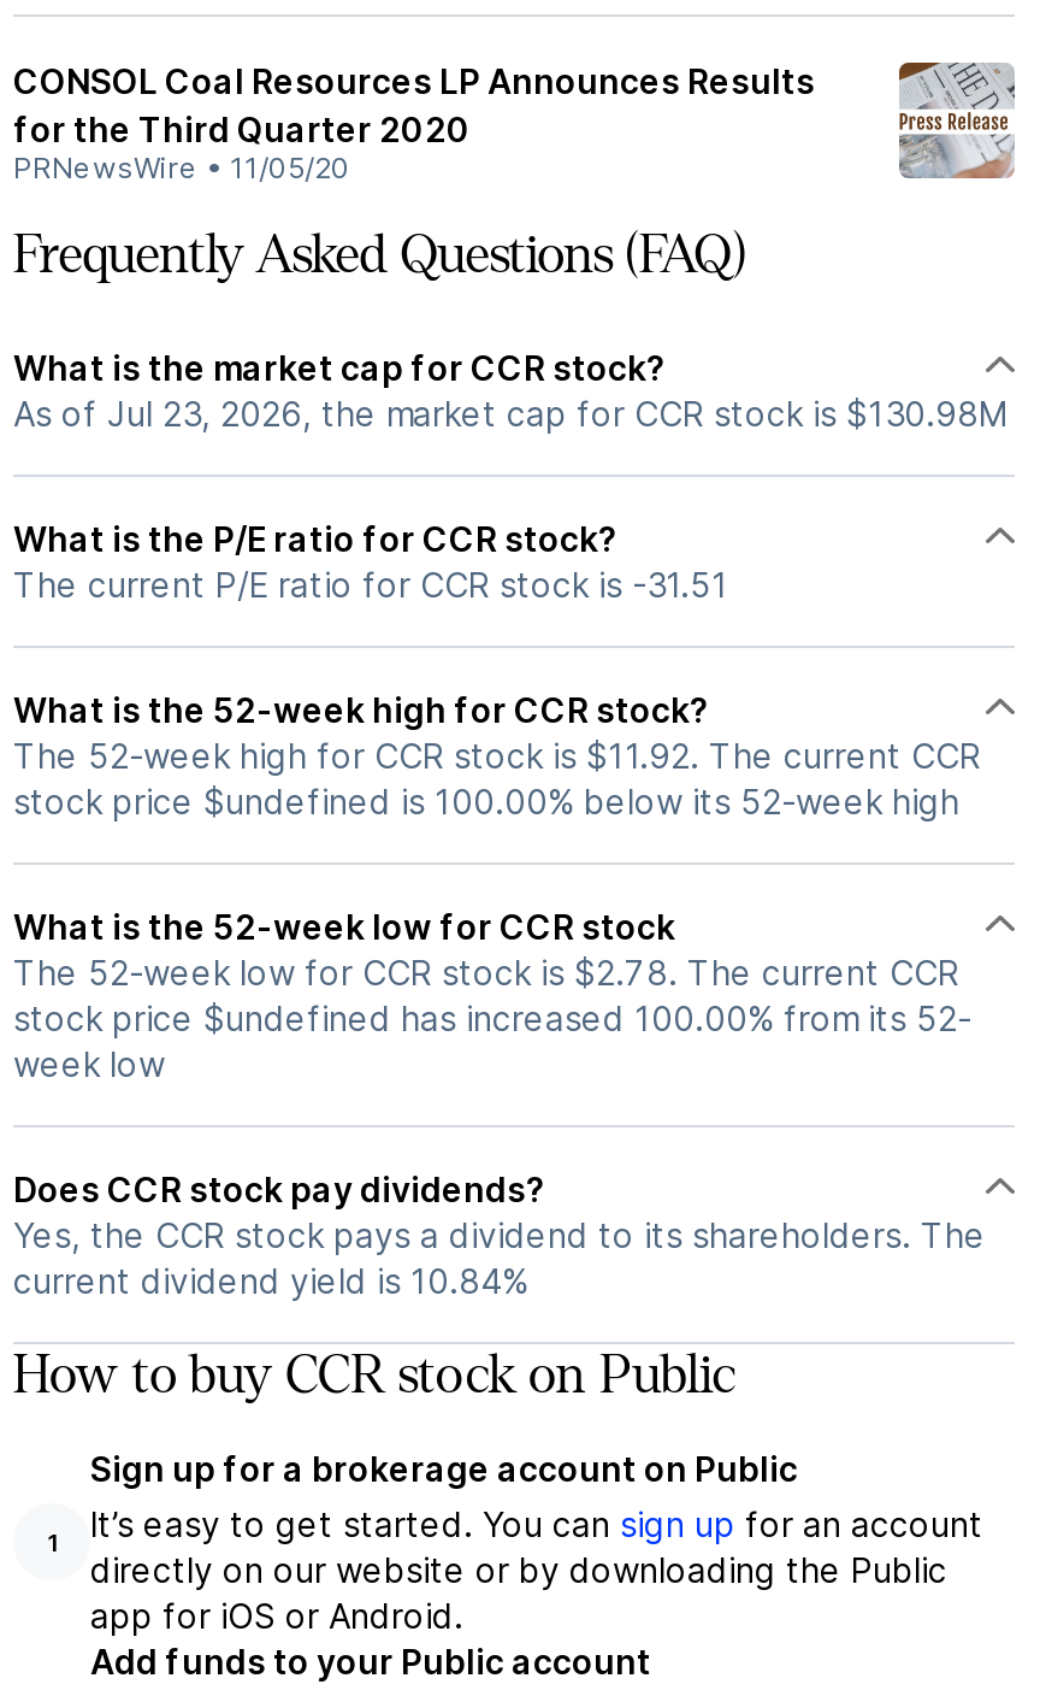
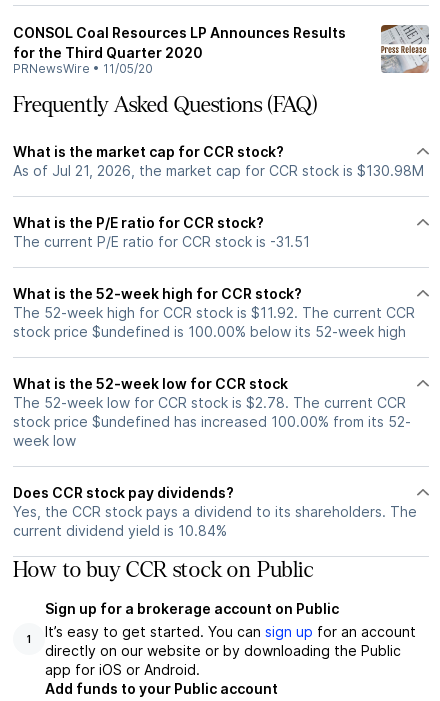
- As of Jul 23, 2026, the market cap for CCR stock is $130.98M
+ As of Jul 21, 2026, the market cap for CCR stock is $130.98M
